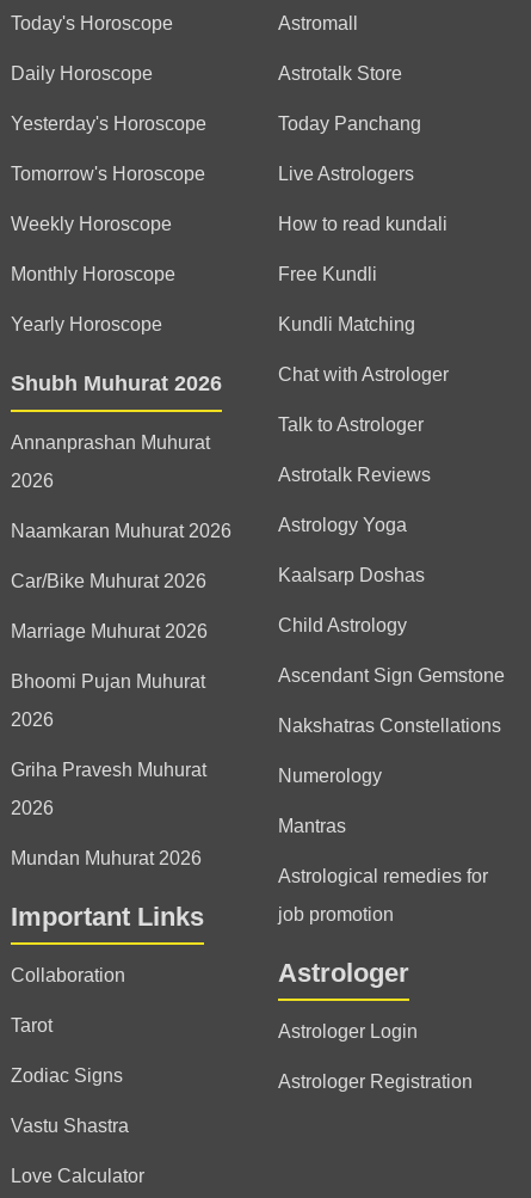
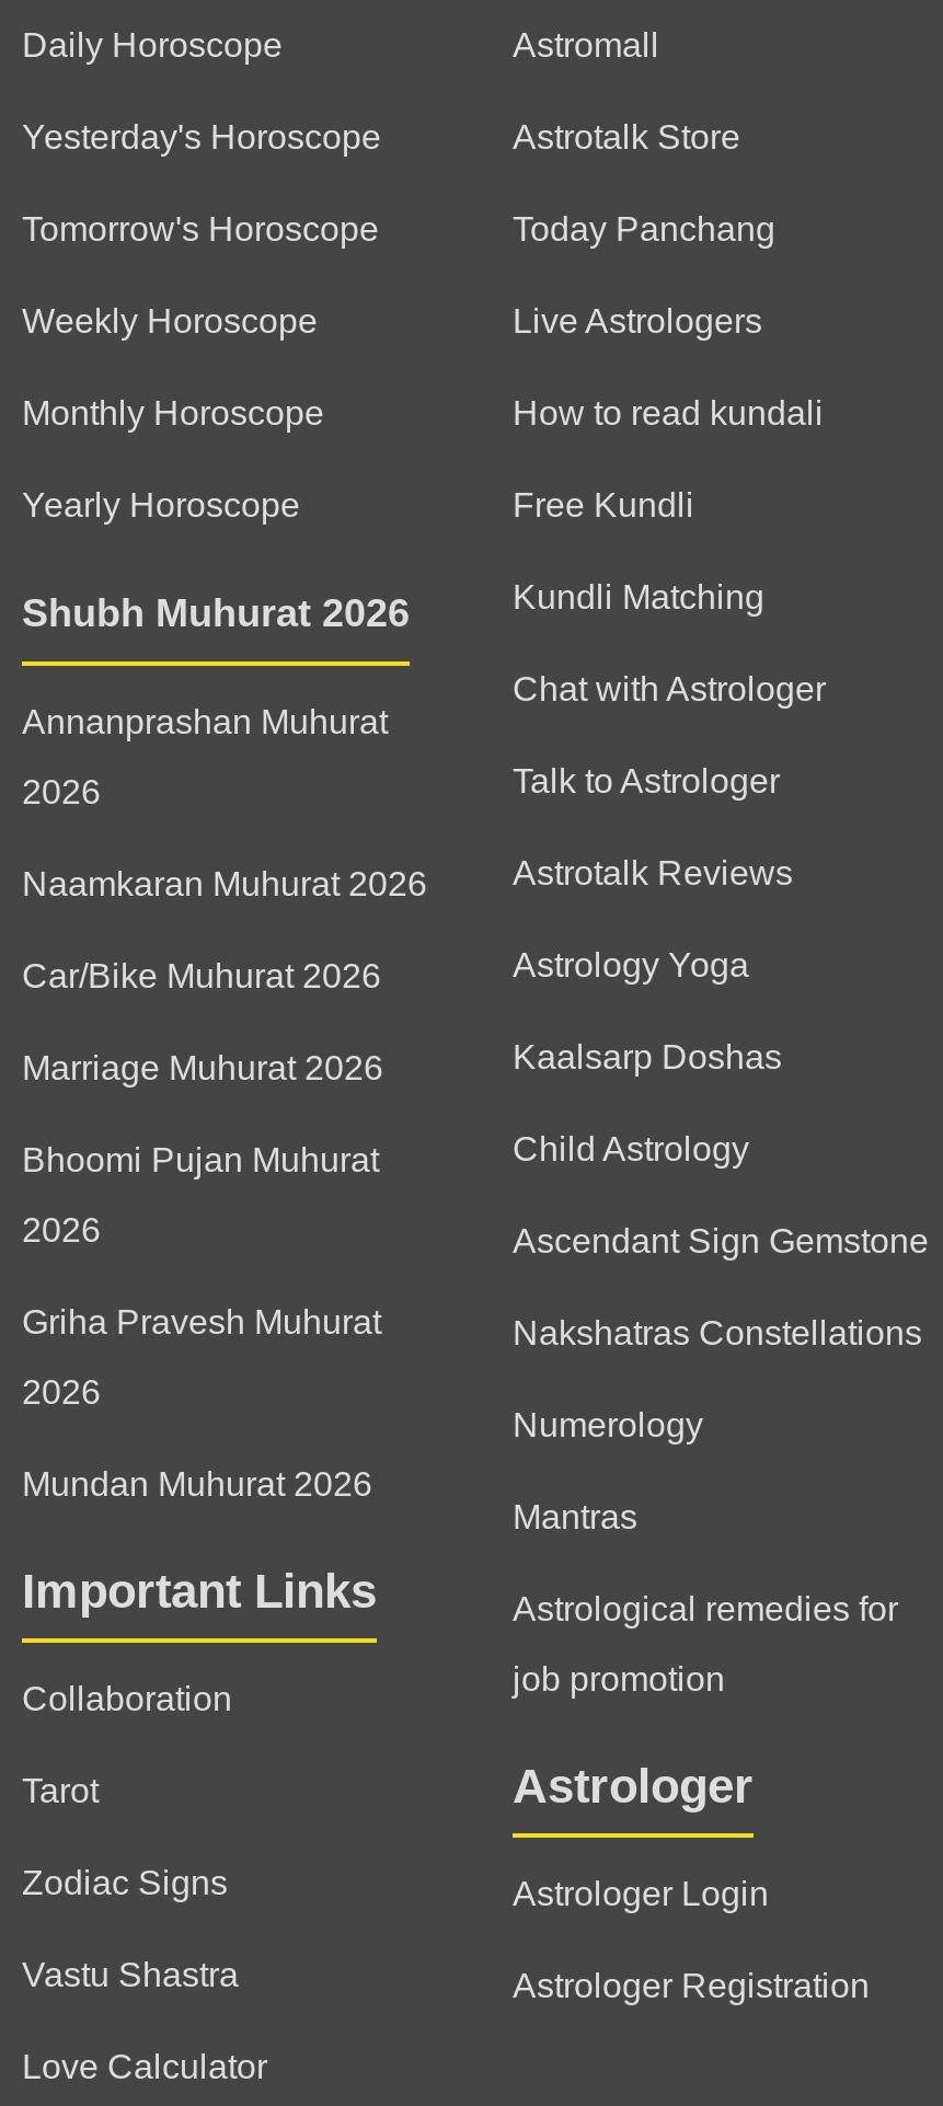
- Today's Horoscope
